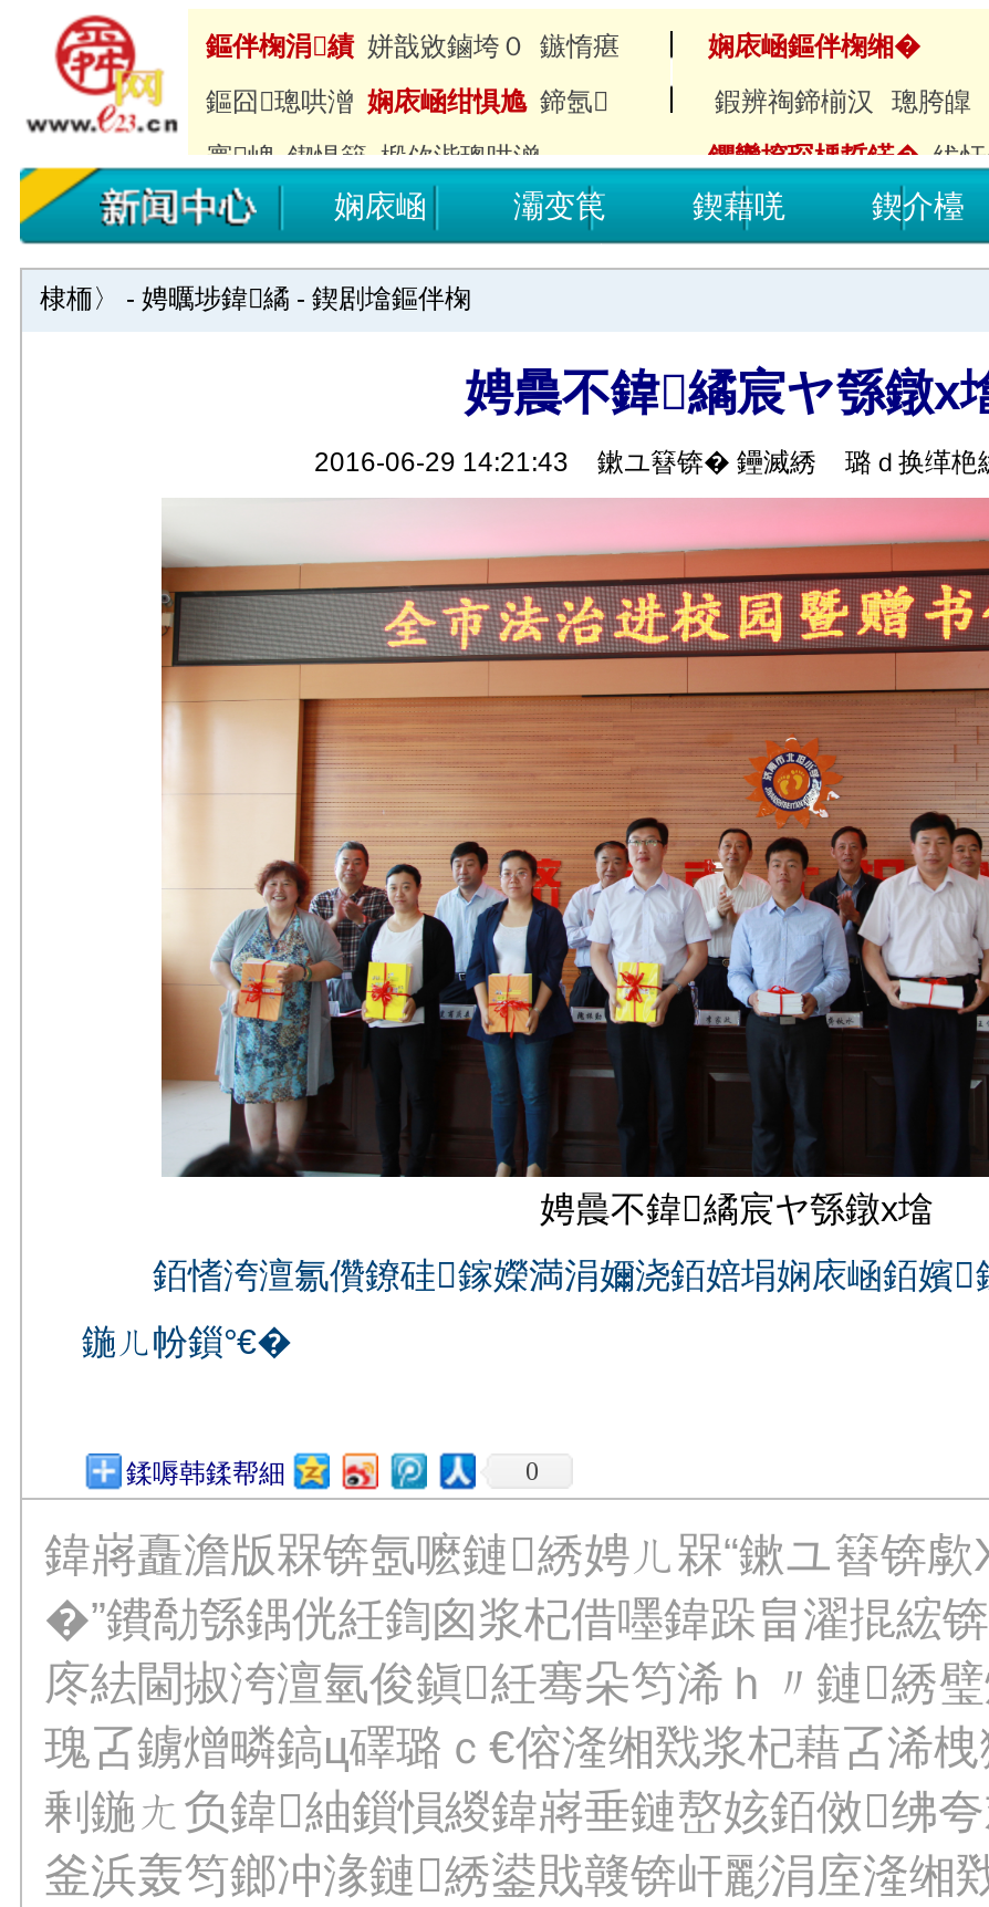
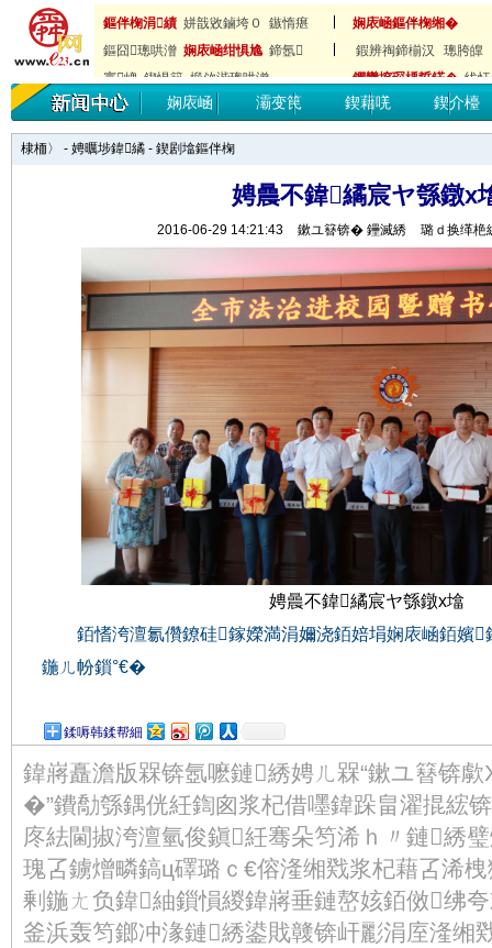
- 0
